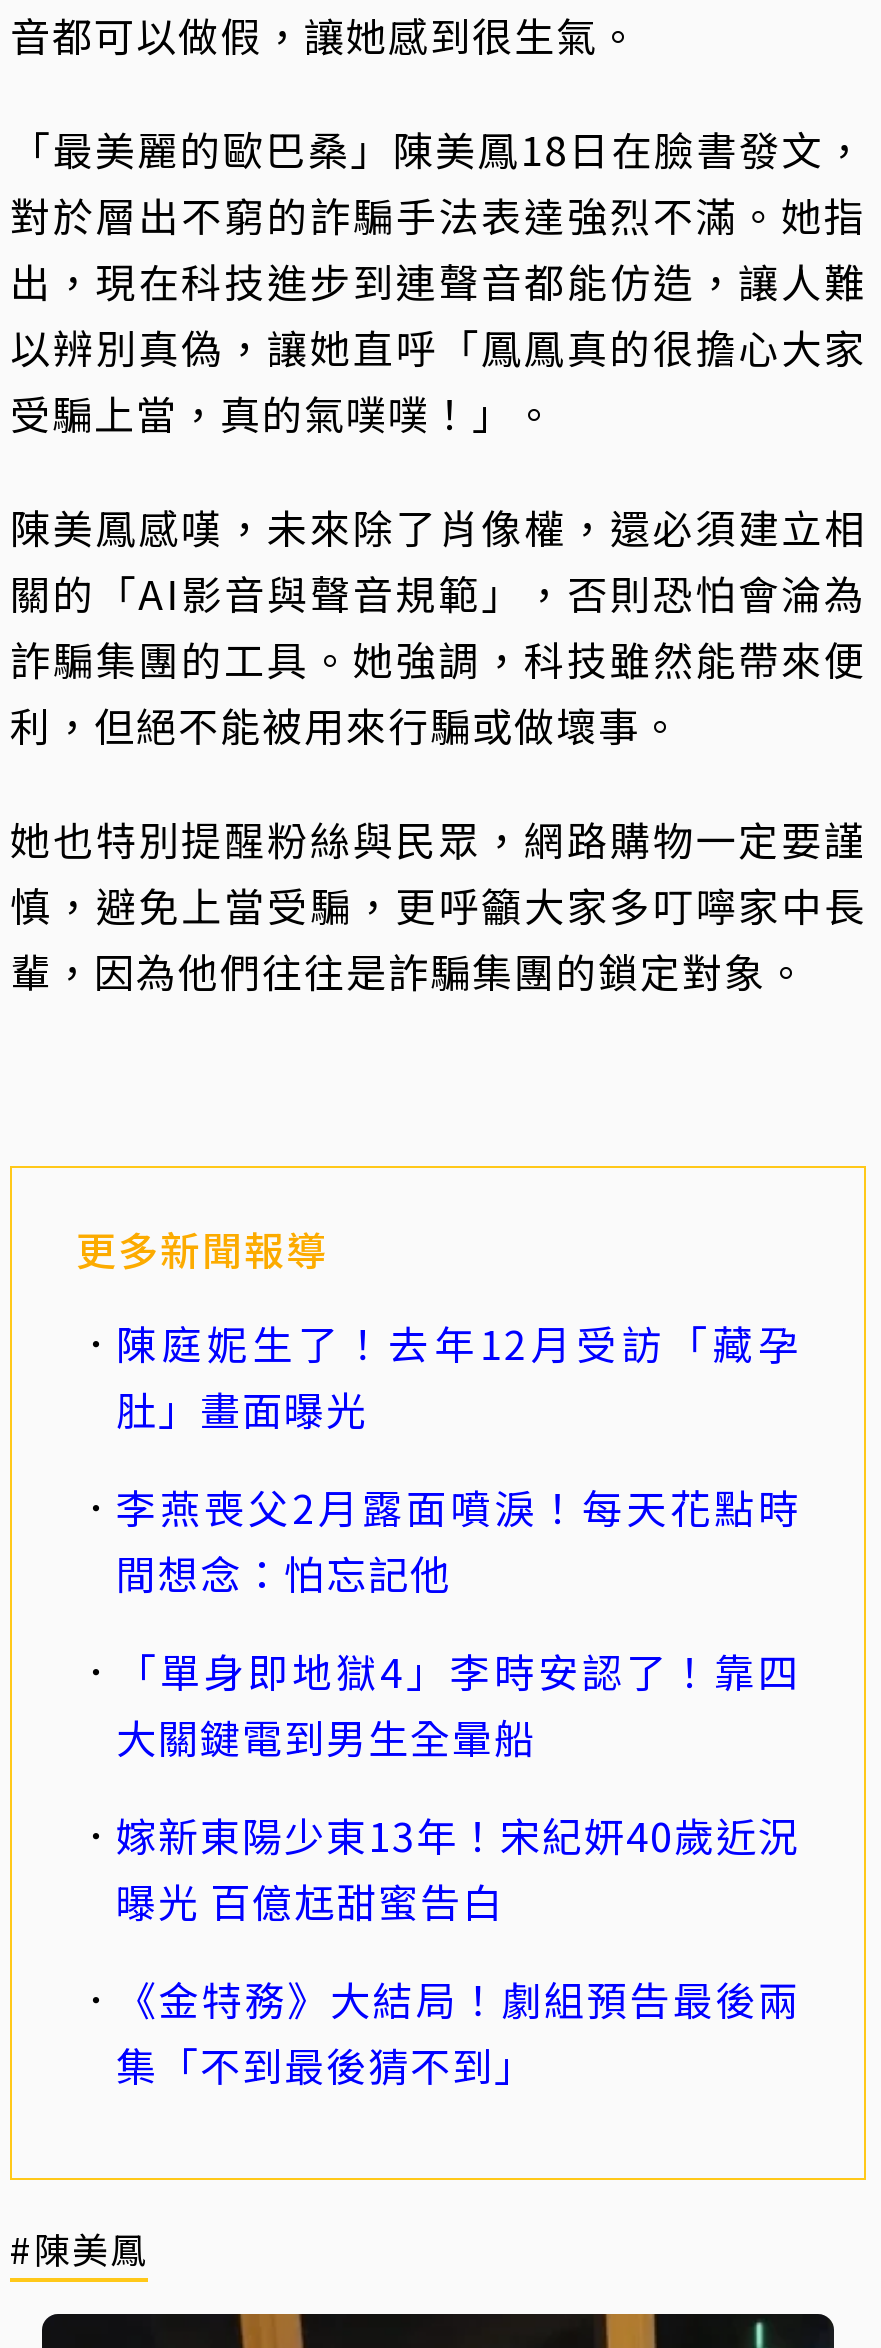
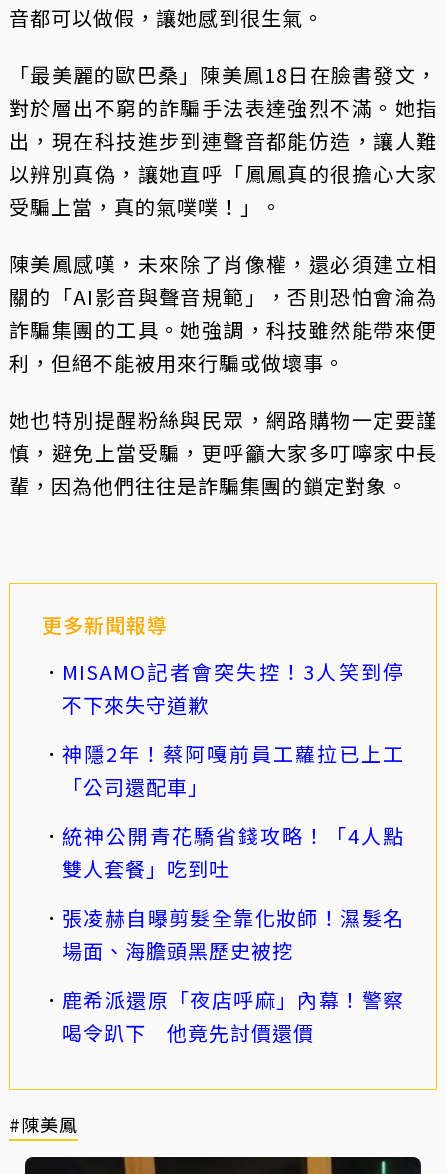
- 陳庭妮生了！去年12月受訪「藏孕
- 肚」畫面曝光
+ MISAMO記者會突失控！3人笑到停
+ 不下來失守道歉

- 李燕喪父2月露面噴淚！每天花點時
- 間想念：怕忘記他
+ 神隱2年！蔡阿嘎前員工蘿拉已上工
+ 「公司還配車」

- 「單身即地獄4」李時安認了！靠四
- 大關鍵電到男生全暈船
+ 統神公開青花驕省錢攻略！「4人點
+ 雙人套餐」吃到吐

- 嫁新東陽少東13年！宋紀妍40歲近況
- 曝光 百億尪甜蜜告白
+ 張凌赫自曝剪髮全靠化妝師！濕髮名
+ 場面、海膽頭黑歷史被挖

- 《金特務》大結局！劇組預告最後兩
- 集「不到最後猜不到」
+ 鹿希派還原「夜店呼麻」內幕！警察
+ 喝令趴下 他竟先討價還價
